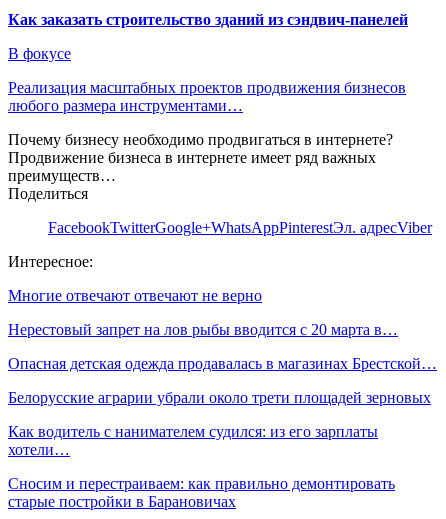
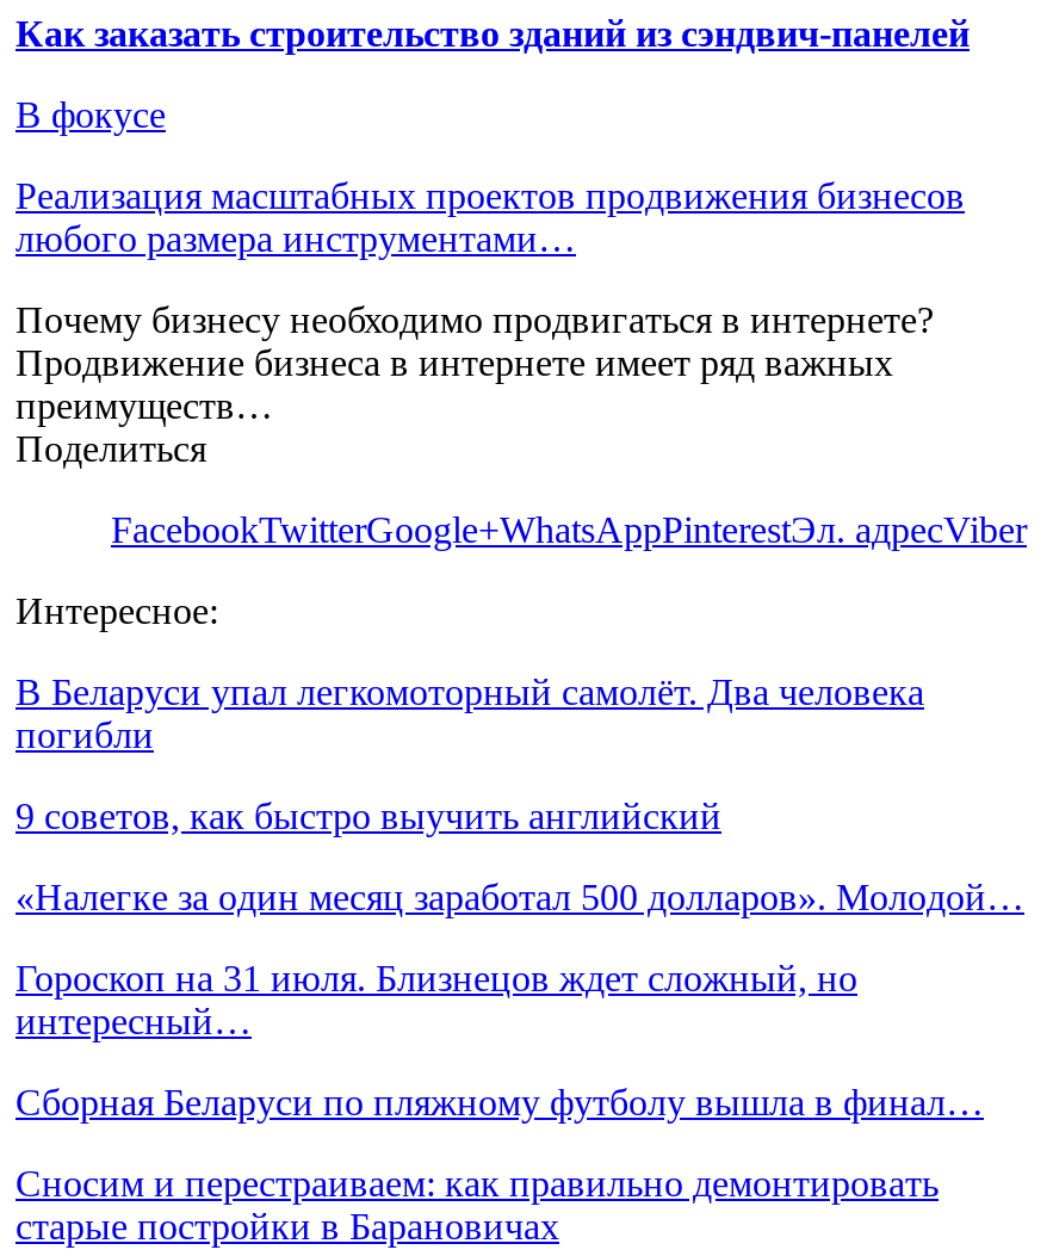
- Многие отвечают отвечают не верно
+ В Беларуси упал легкомоторный самолёт. Два человека
+ погибли

- Нерестовый запрет на лов рыбы вводится с 20 марта в…
+ 9 советов, как быстро выучить английский

- Опасная детская одежда продавалась в магазинах Брестской…
+ «Налегке за один месяц заработал 500 долларов». Молодой…

- Белорусские аграрии убрали около трети площадей зерновых
+ Гороскоп на 31 июля. Близнецов ждет сложный, но
+ интересный…

- Как водитель с нанимателем судился: из его зарплаты
- хотели…
+ Сборная Беларуси по пляжному футболу вышла в финал…
